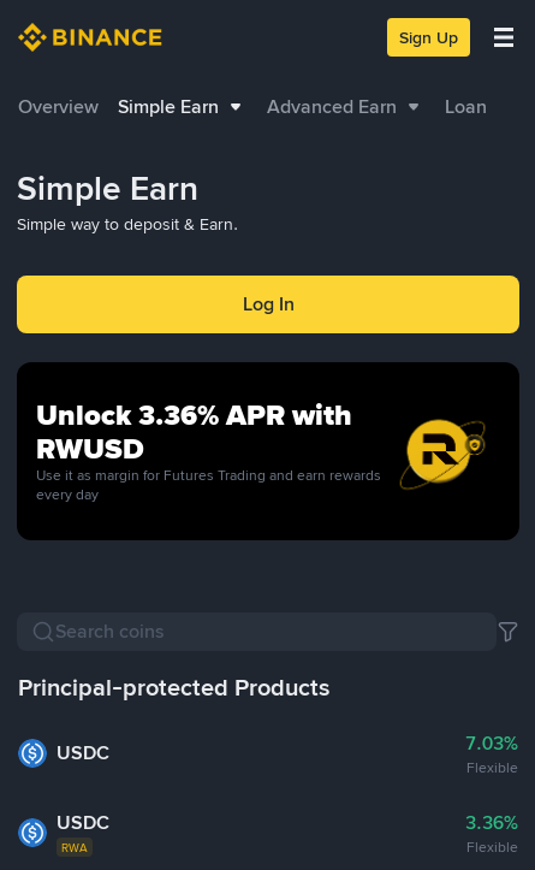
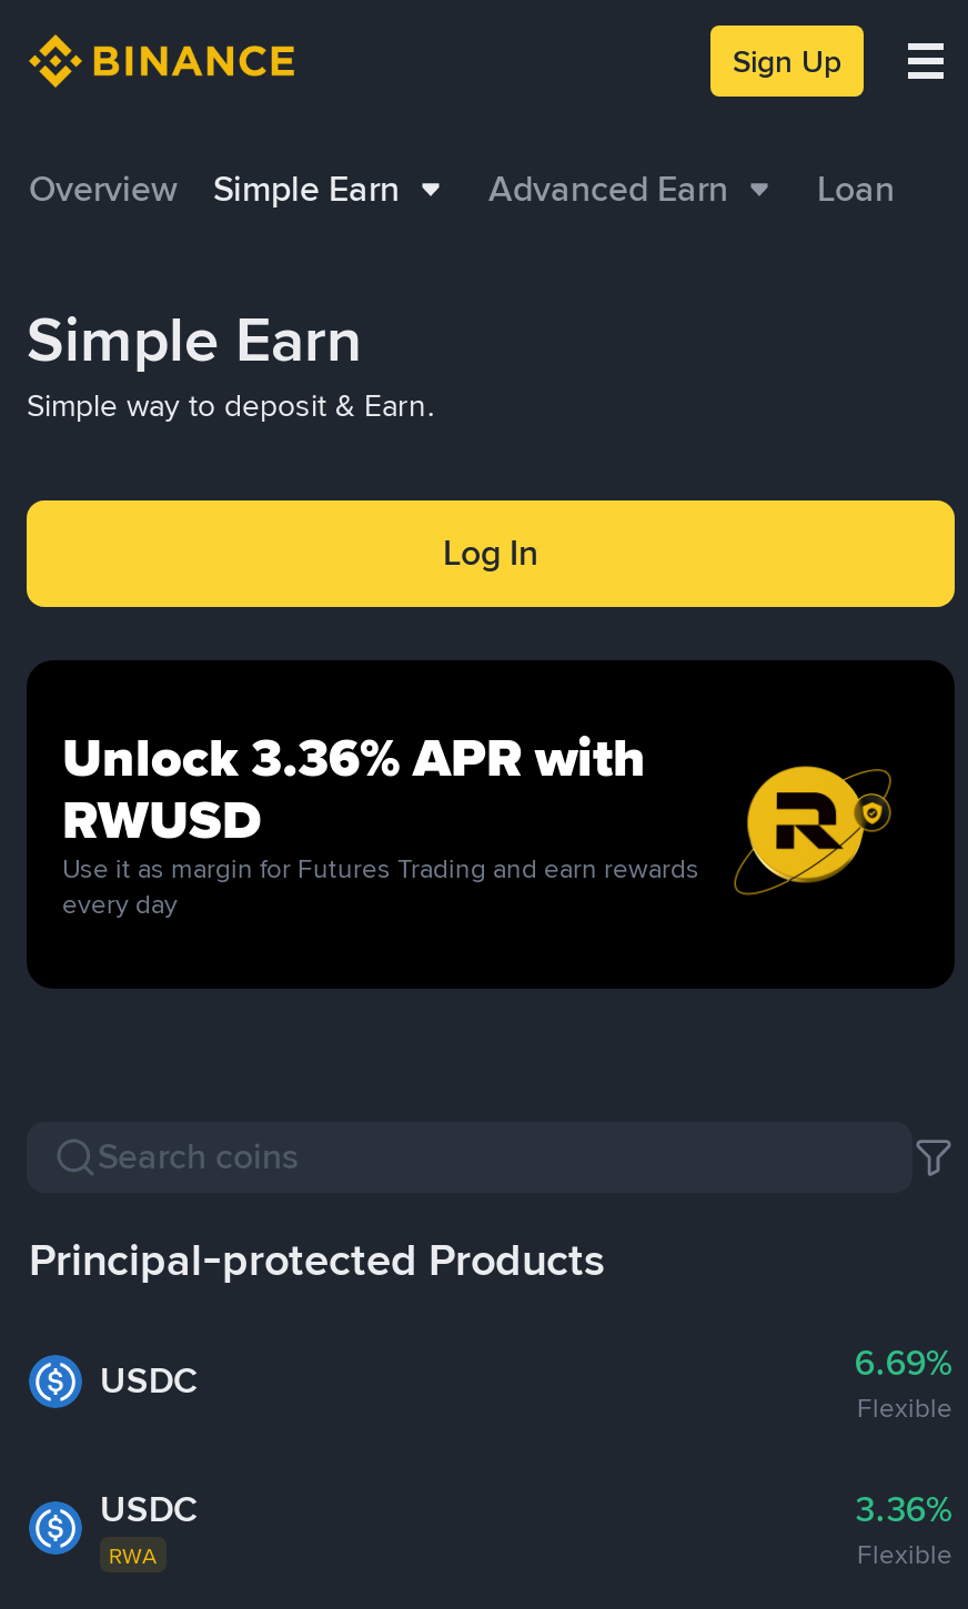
- 7.03%
+ 6.69%
